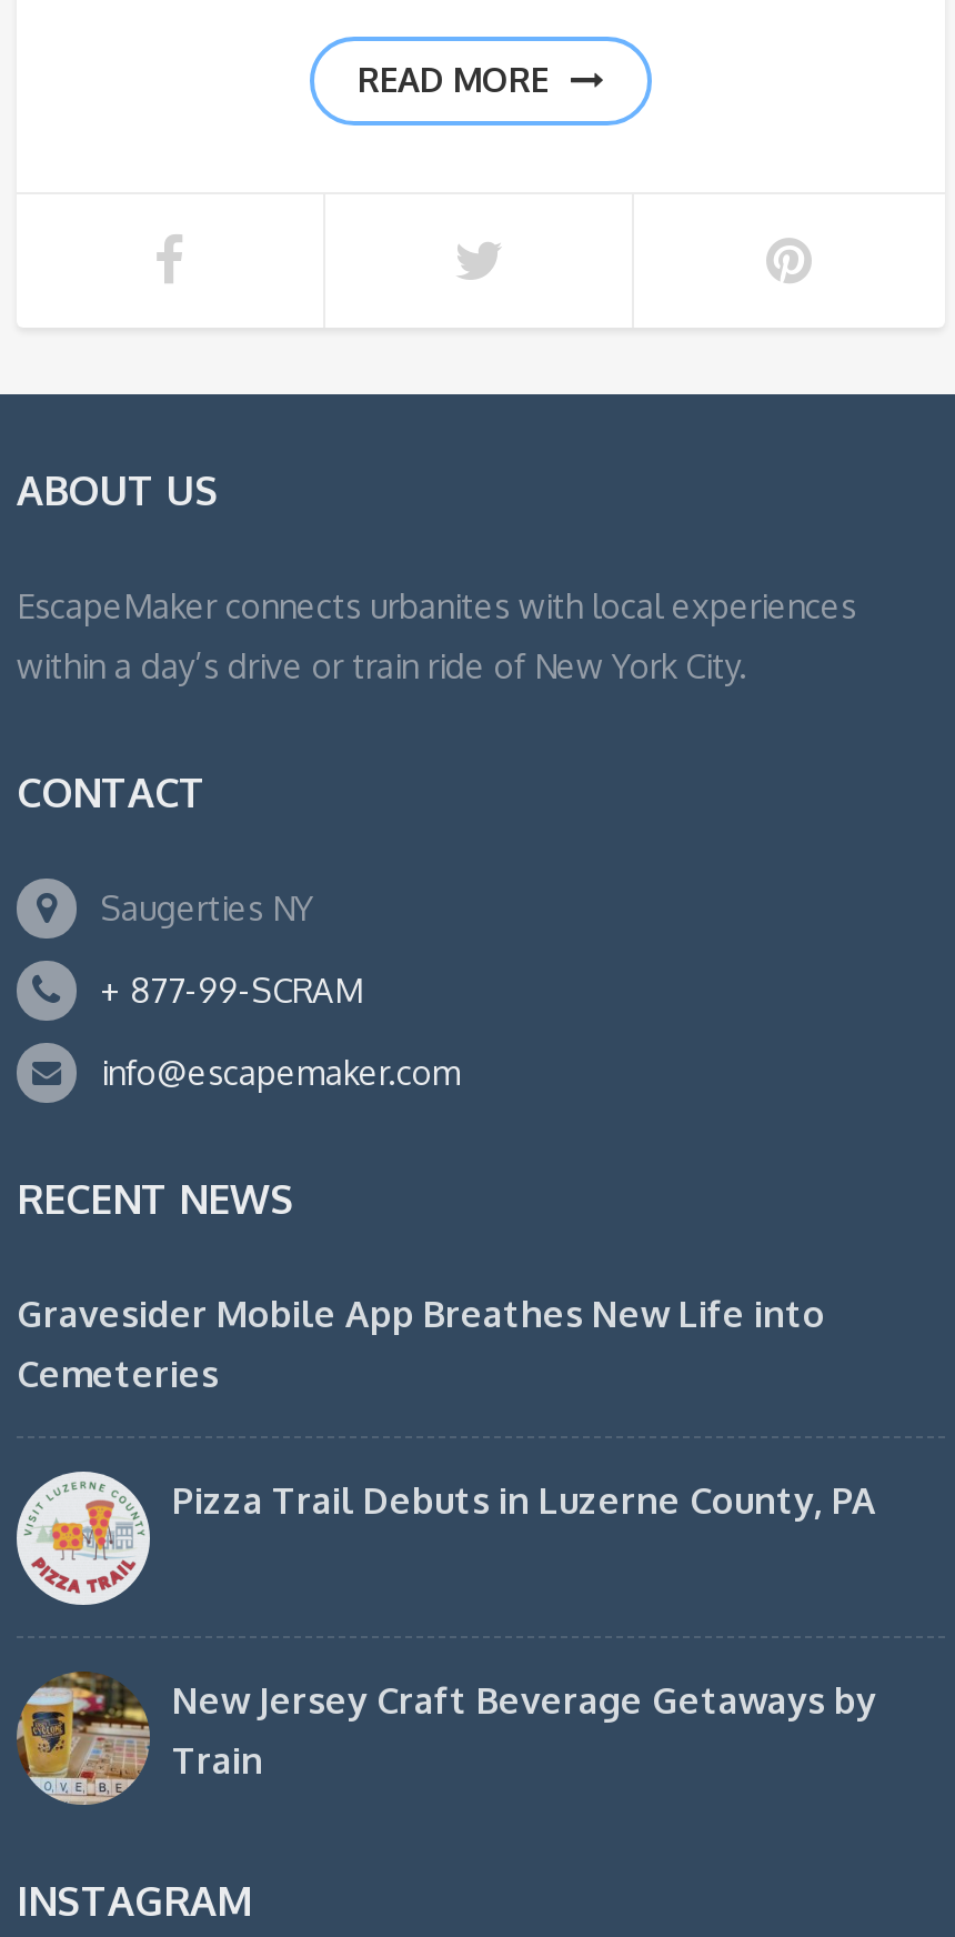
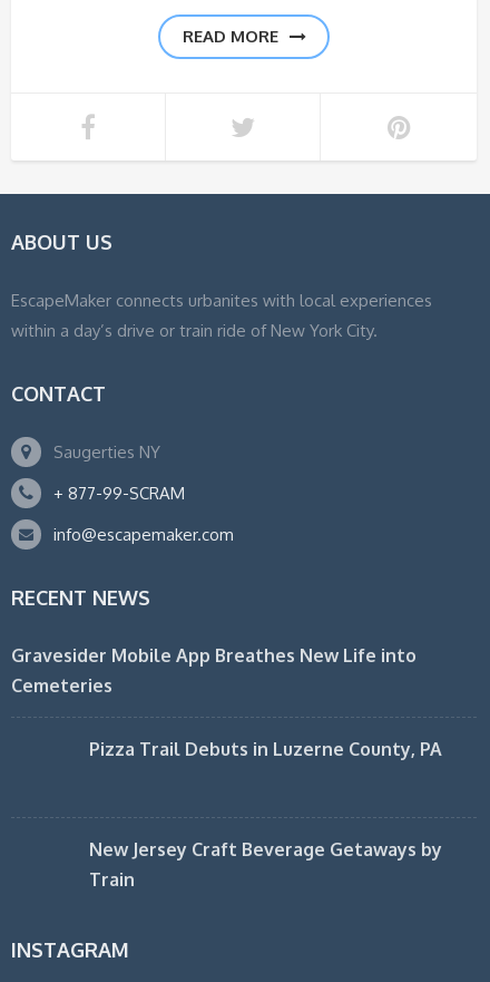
- [image]

- [image]
